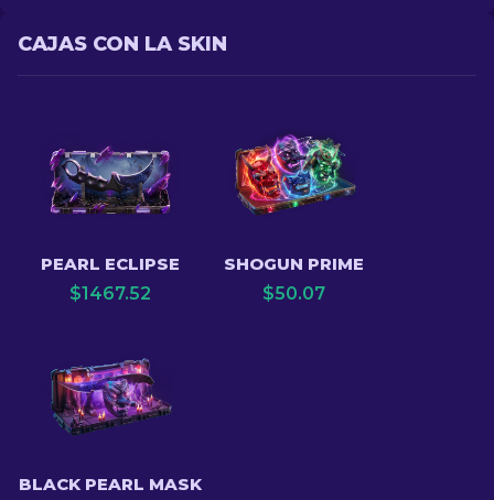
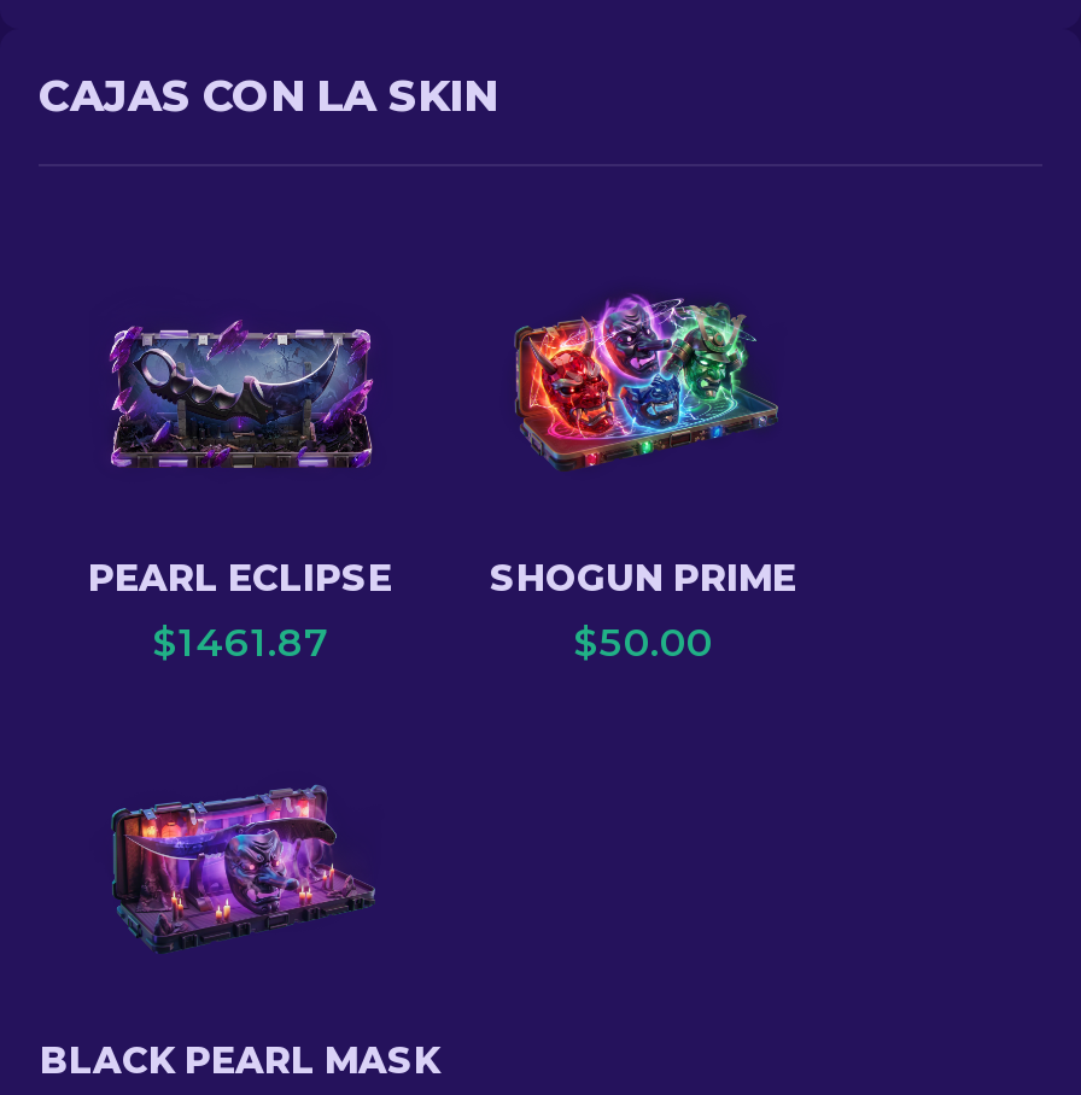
- $1467.52
+ $1461.87

- $50.07
+ $50.00
